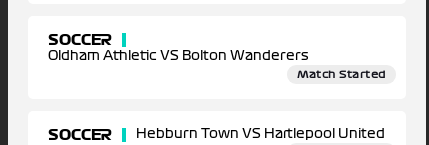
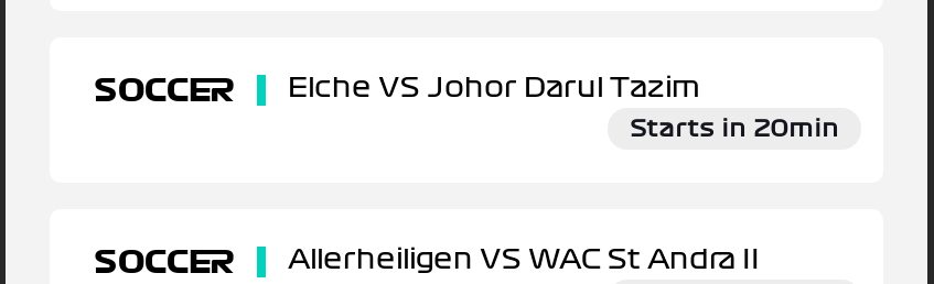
- Oldham Athletic VS Bolton Wanderers
+ Elche VS Johor Darul Tazim

- Match Started
+ Starts in 20min

- Hebburn Town VS Hartlepool United
+ Allerheiligen VS WAC St Andra II
